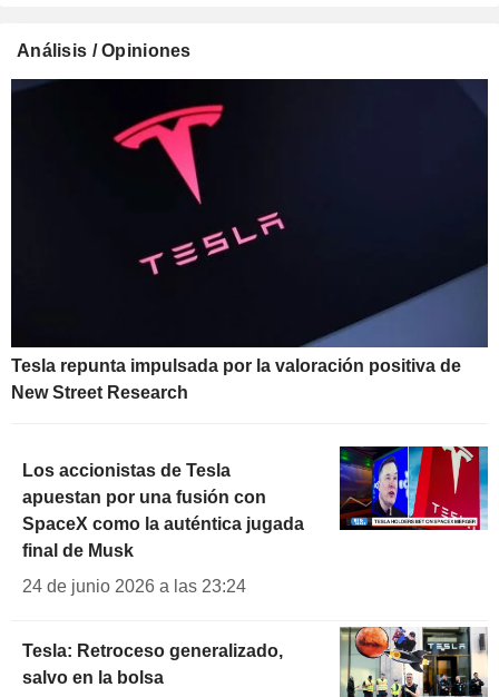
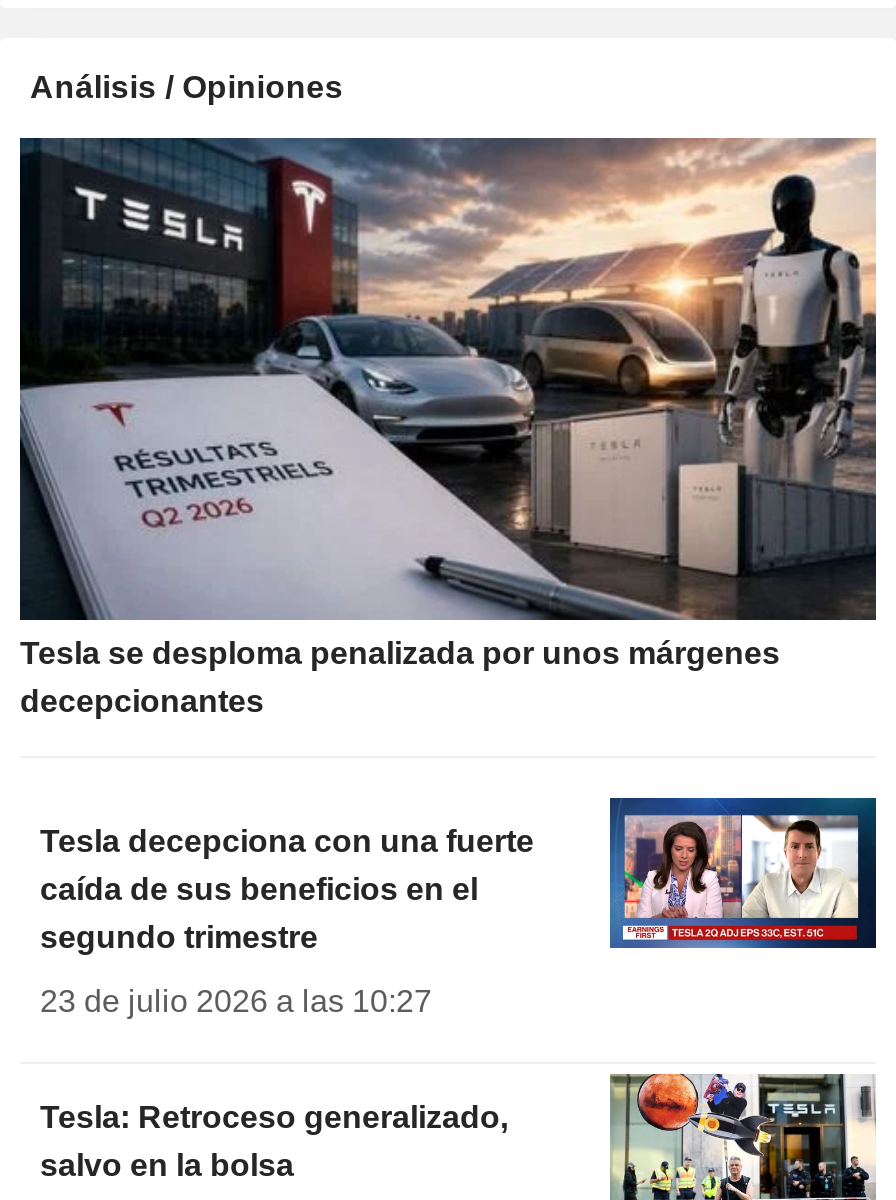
- [image]
- Tesla repunta impulsada por la valoración positiva de
- New Street Research
+ [image]
+ Tesla se desploma penalizada por unos márgenes
+ decepcionantes

- [image]
- Los accionistas de Tesla
- apuestan por una fusión con
- SpaceX como la auténtica jugada
- final de Musk
+ [image]
+ Tesla decepciona con una fuerte
+ caída de sus beneficios en el
+ segundo trimestre

- 24 de junio 2026 a las 23:24
+ 23 de julio 2026 a las 10:27
